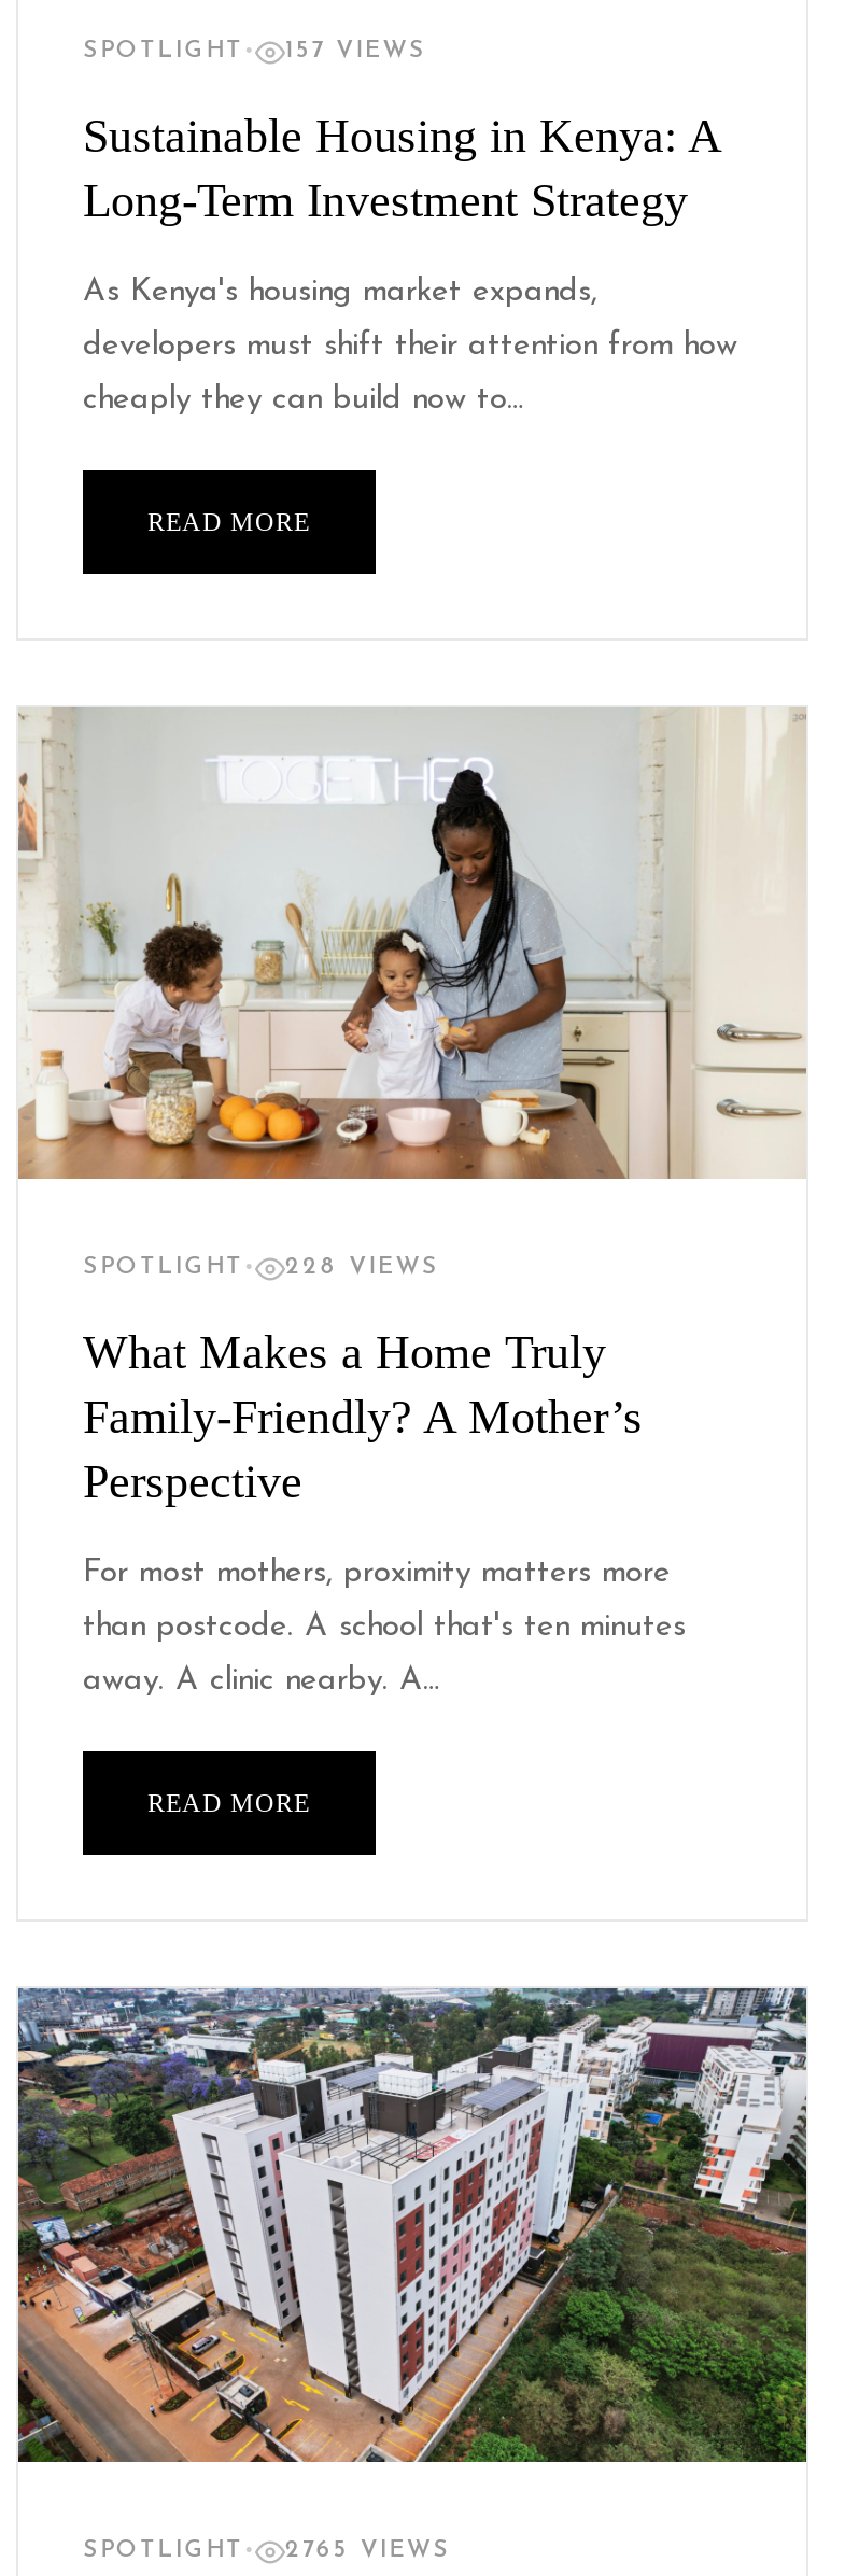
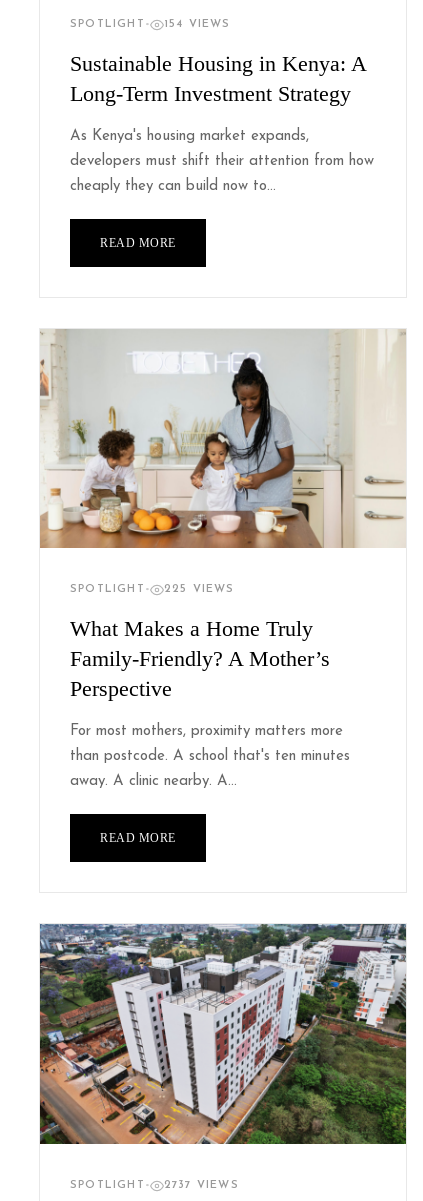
- SPOTLIGHT • 157 VIEWS
+ SPOTLIGHT • 154 VIEWS

- SPOTLIGHT • 228 VIEWS
+ SPOTLIGHT • 225 VIEWS

- SPOTLIGHT • 2765 VIEWS
+ SPOTLIGHT • 2737 VIEWS
